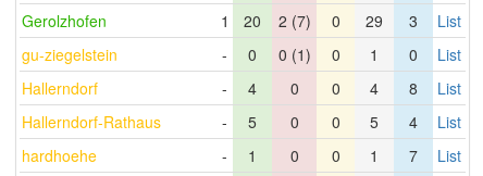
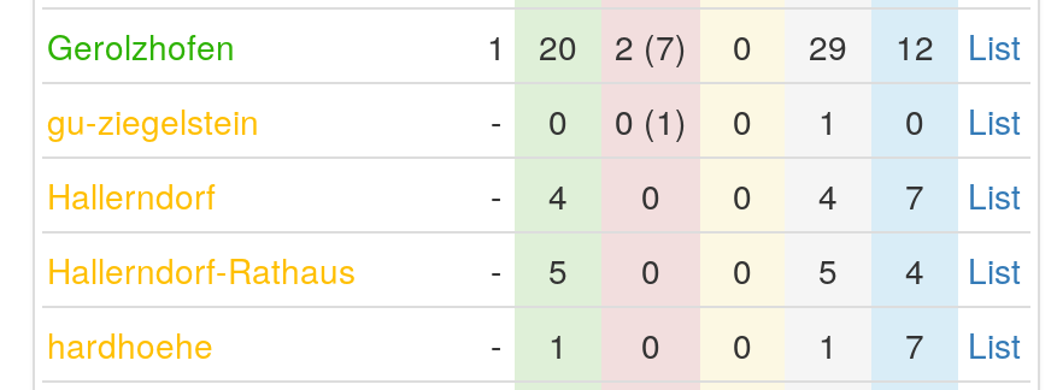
- 1 20 2 (7) 0 29 3 List
+ 1 20 2 (7) 0 29 12 List

- 8
+ 7
